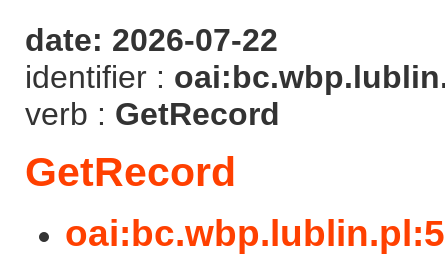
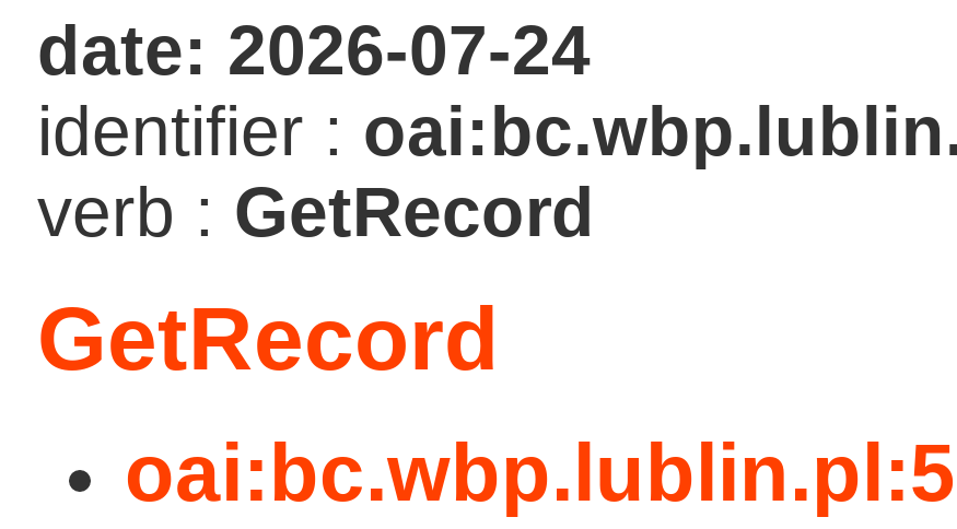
- date: 2026-07-22
+ date: 2026-07-24
